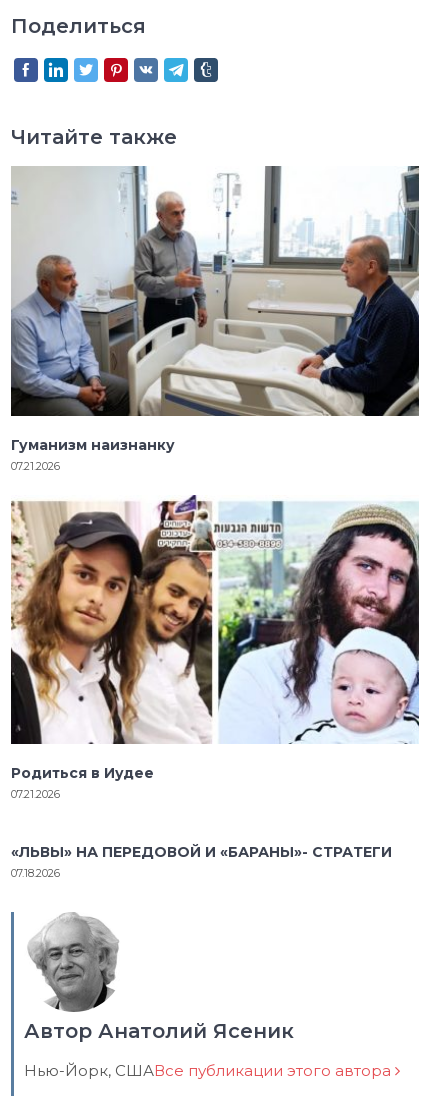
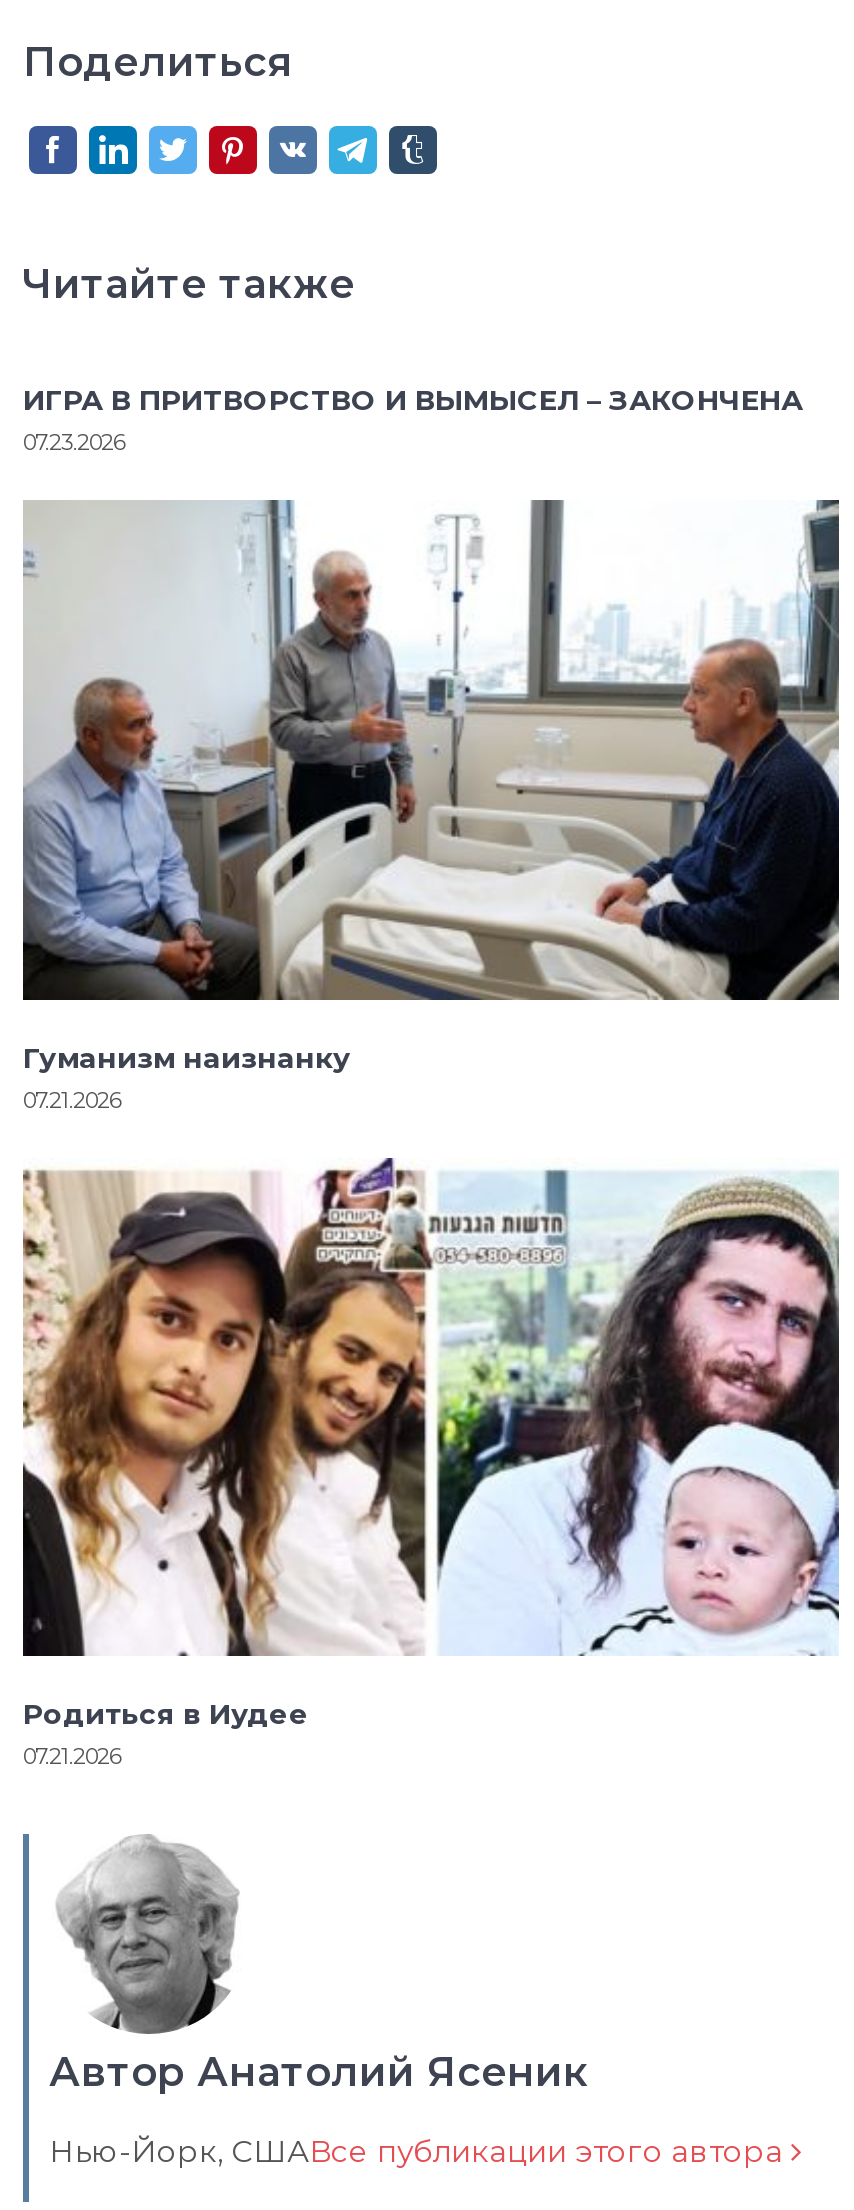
+ ИГРА В ПРИТВОРСТВО И ВЫМЫСЕЛ – ЗАКОНЧЕНА
+ 07.23.2026

moved down: [image] | Гуманизм наизнанку | 07.21.2026 | Родиться в Иудее | 07.21.2026

- «ЛЬВЫ» НА ПЕРЕДОВОЙ И «БАРАНЫ»- СТРАТЕГИ
- 07.18.2026
